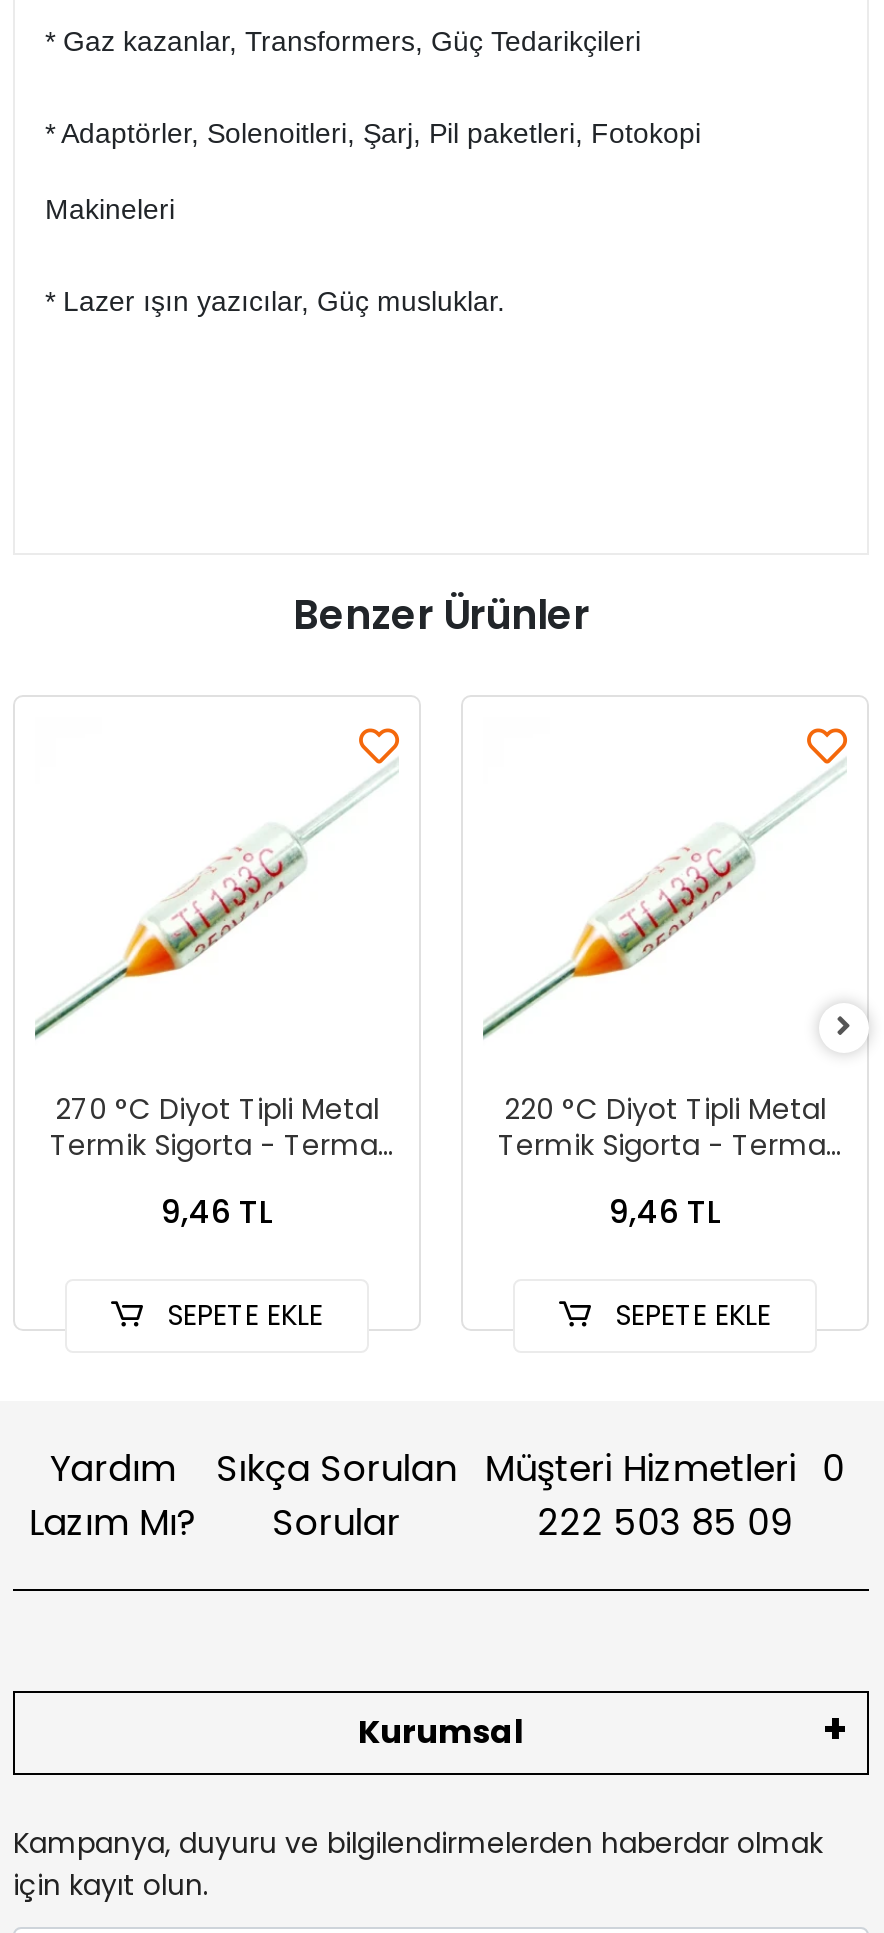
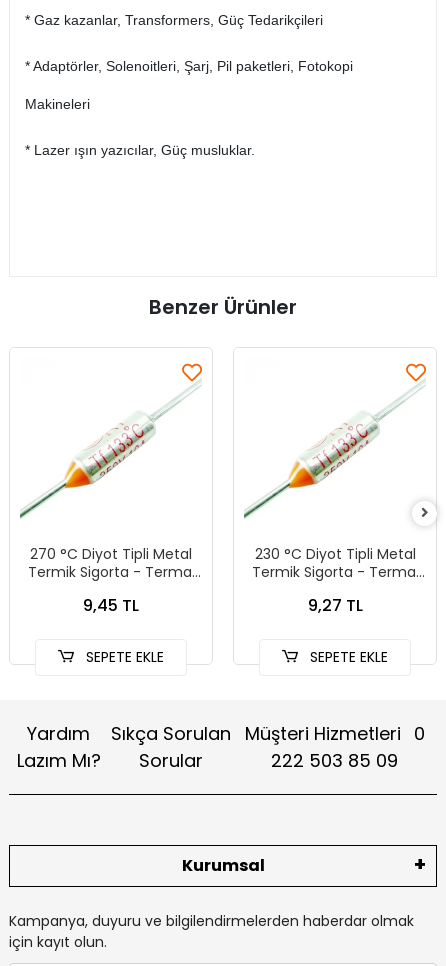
- 220 °C Diyot Tipli Metal
+ 230 °C Diyot Tipli Metal

- 9,46 TL
+ 9,45 TL

- 9,46 TL
+ 9,27 TL
